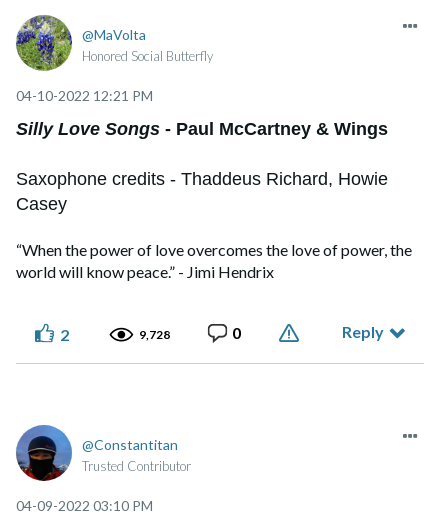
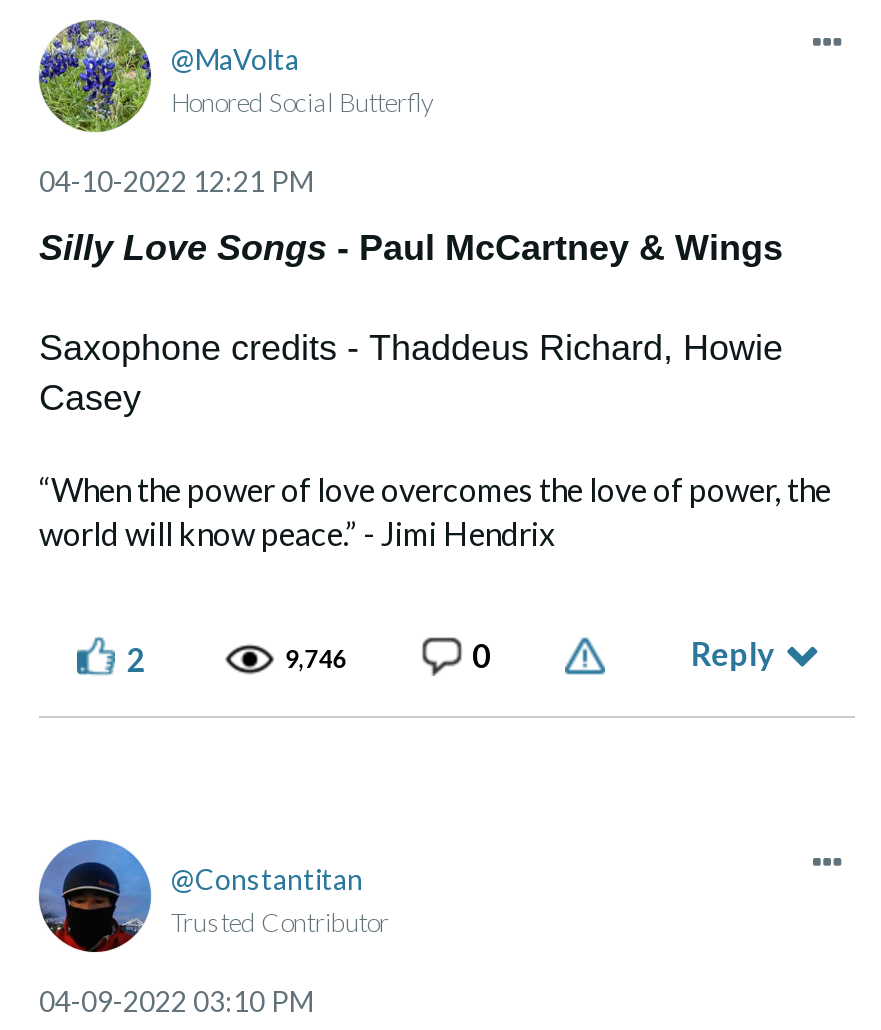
- 9,728
+ 9,746
